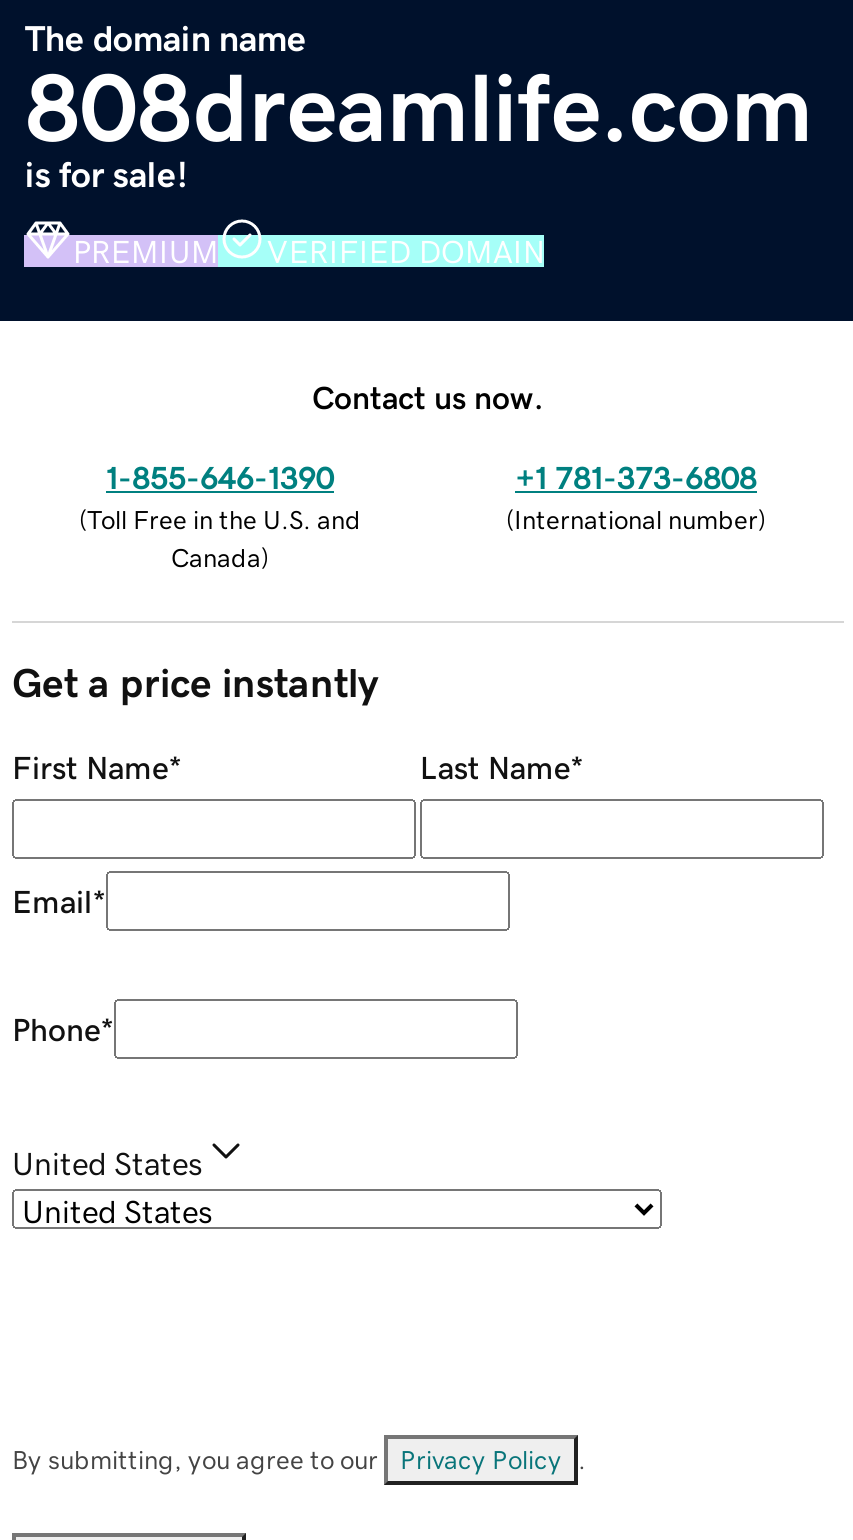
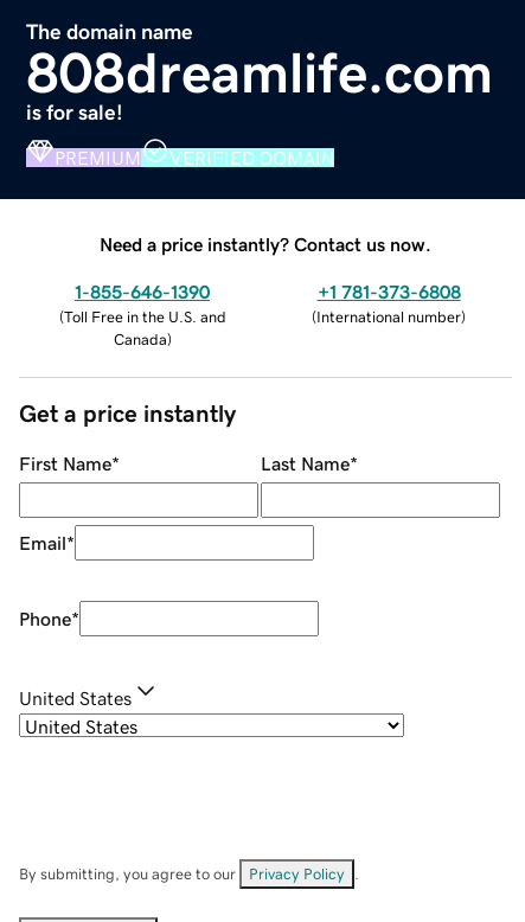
- Contact us now.
+ Need a price instantly? Contact us now.
